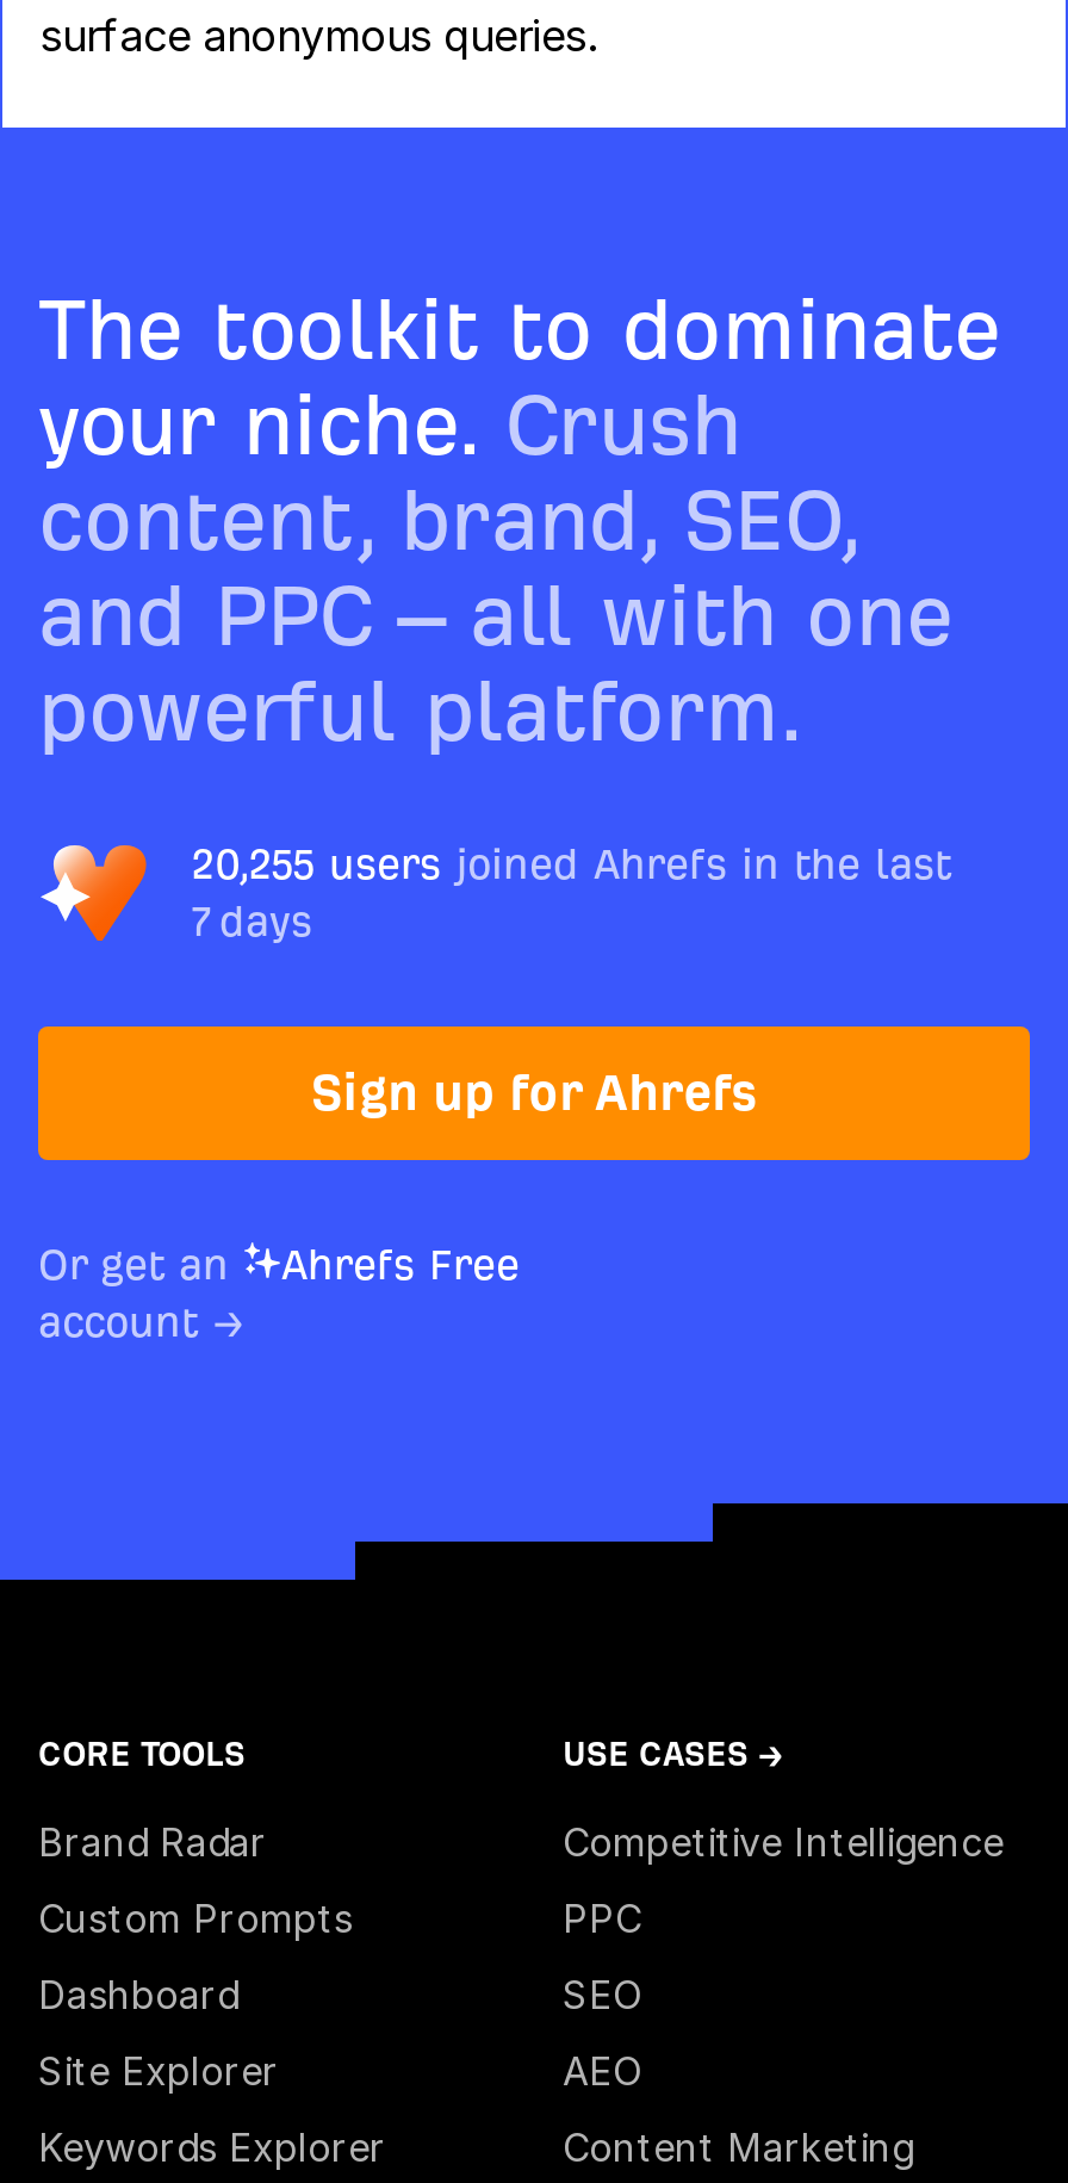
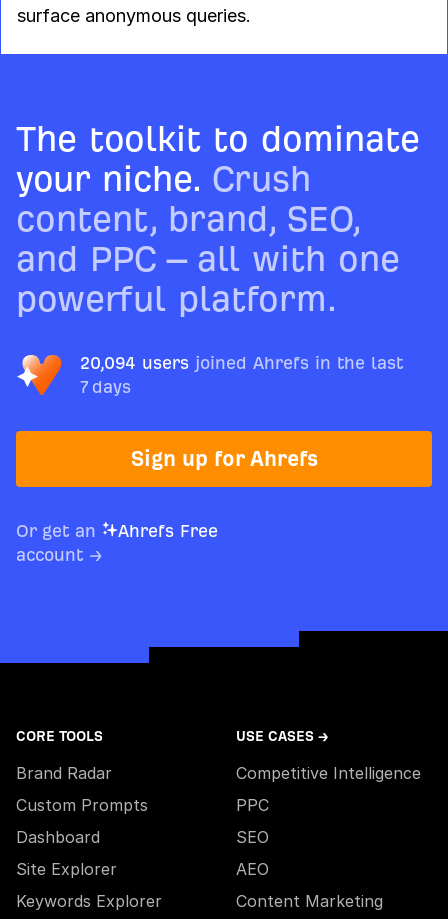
- 20,255 users joined Ahrefs in the last
+ 20,094 users joined Ahrefs in the last
